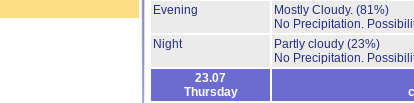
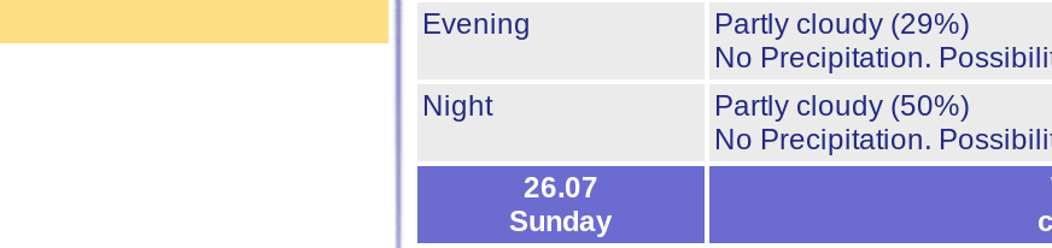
- Mostly Cloudy. (81%)
+ Partly cloudy (29%)

- Partly cloudy (23%)
+ Partly cloudy (50%)

- 23.07
- Thursday
+ 26.07
+ Sunday
